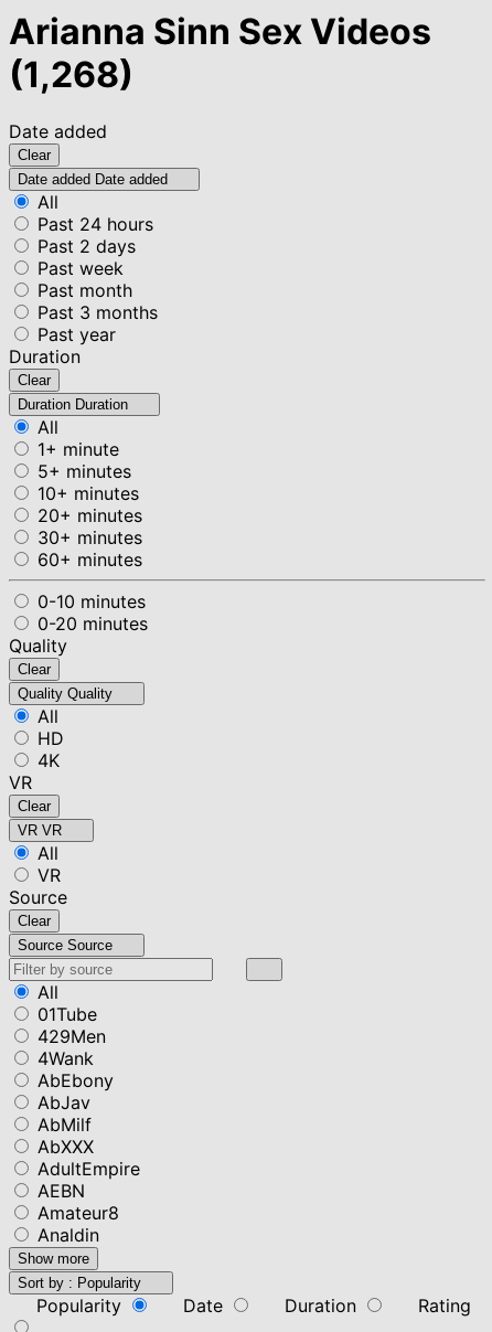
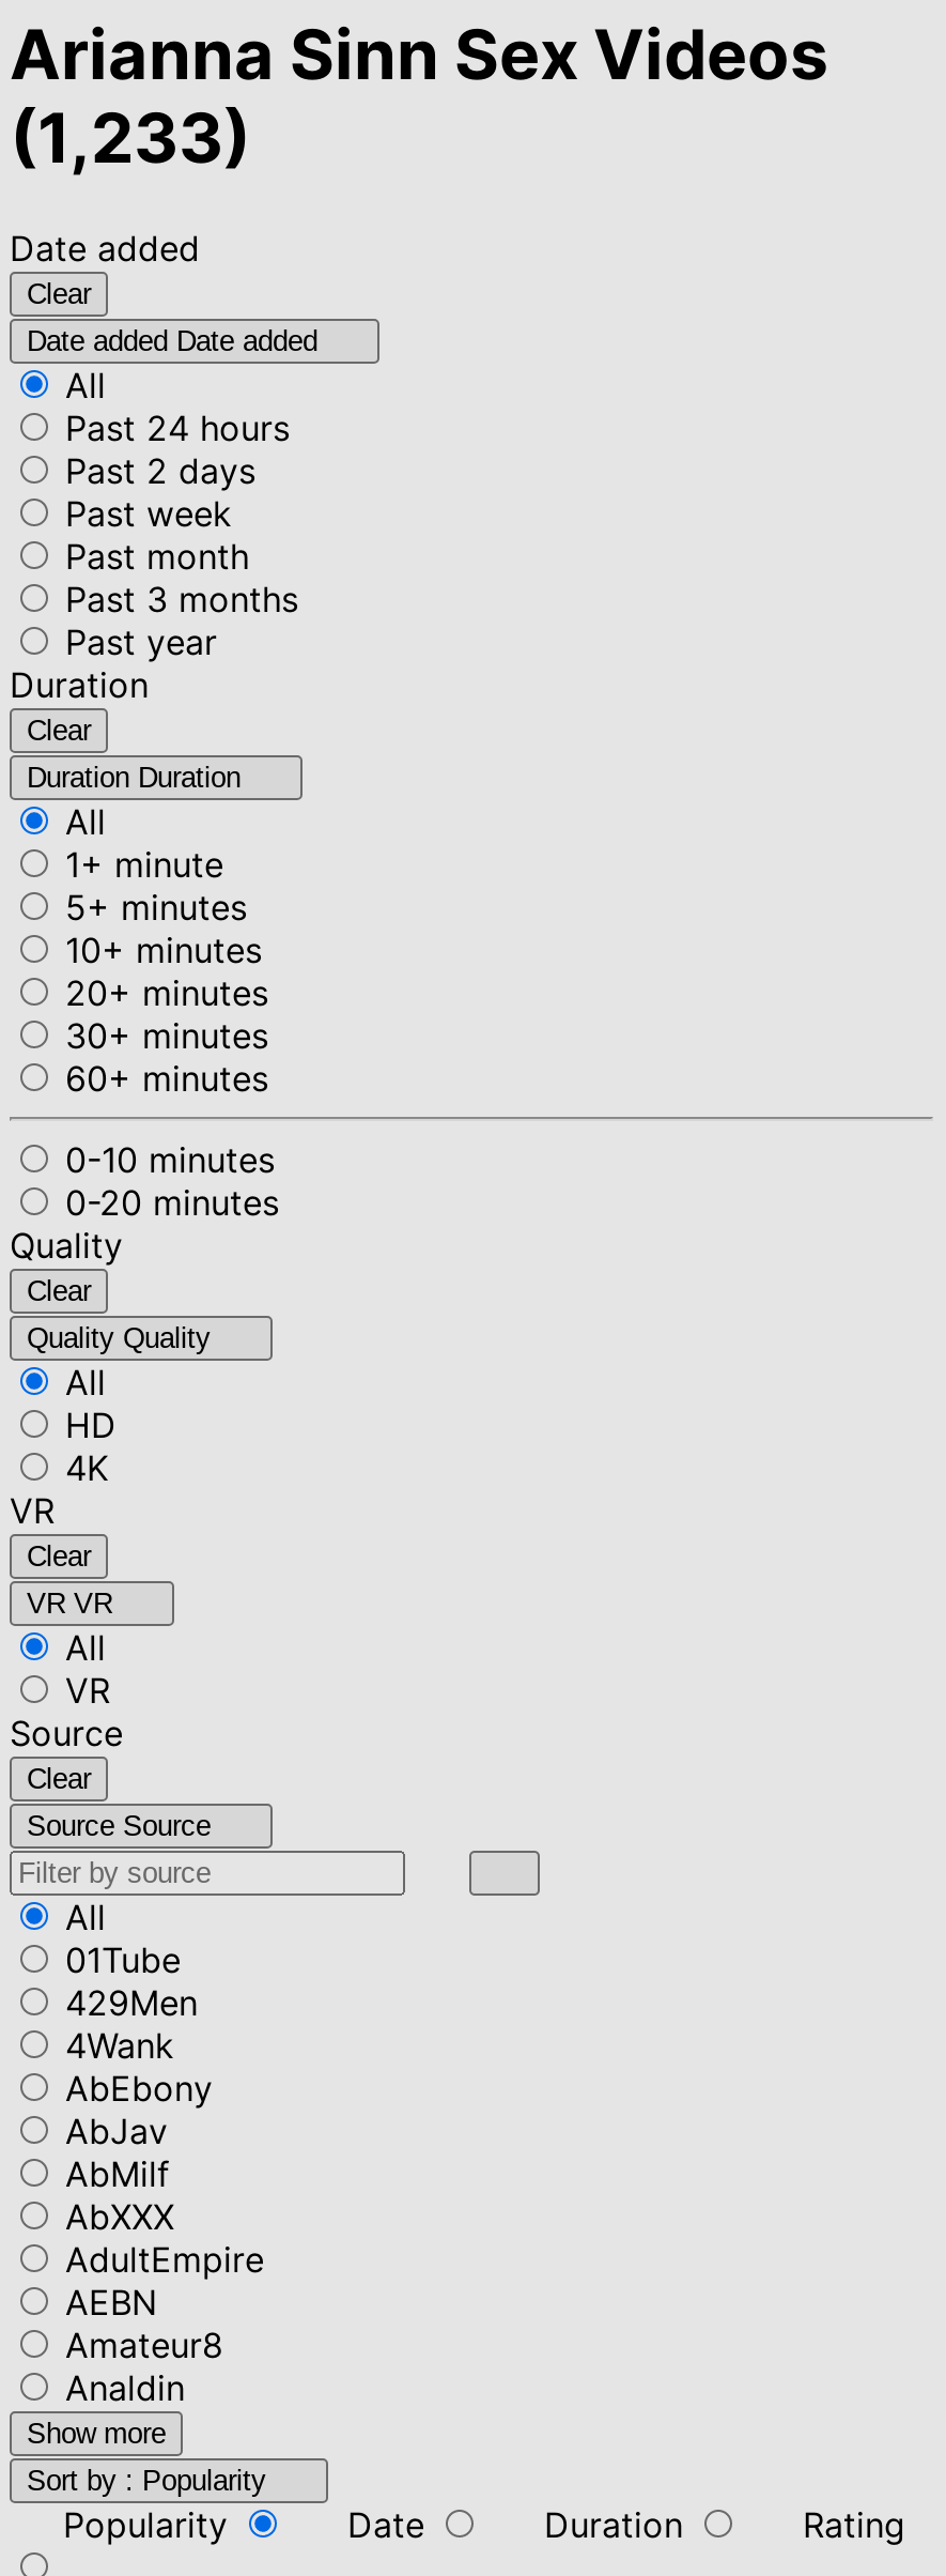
- (1,268)
+ (1,233)
